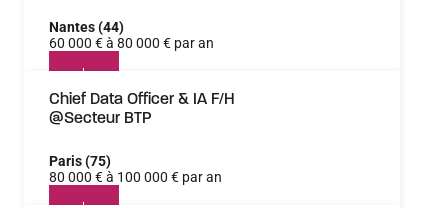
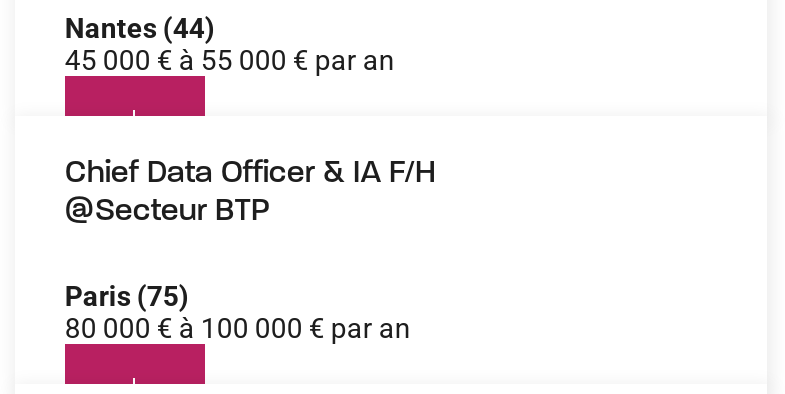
- 60 000 € à 80 000 € par an
+ 45 000 € à 55 000 € par an
